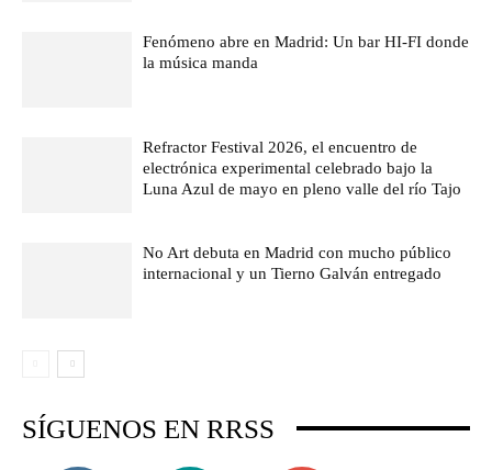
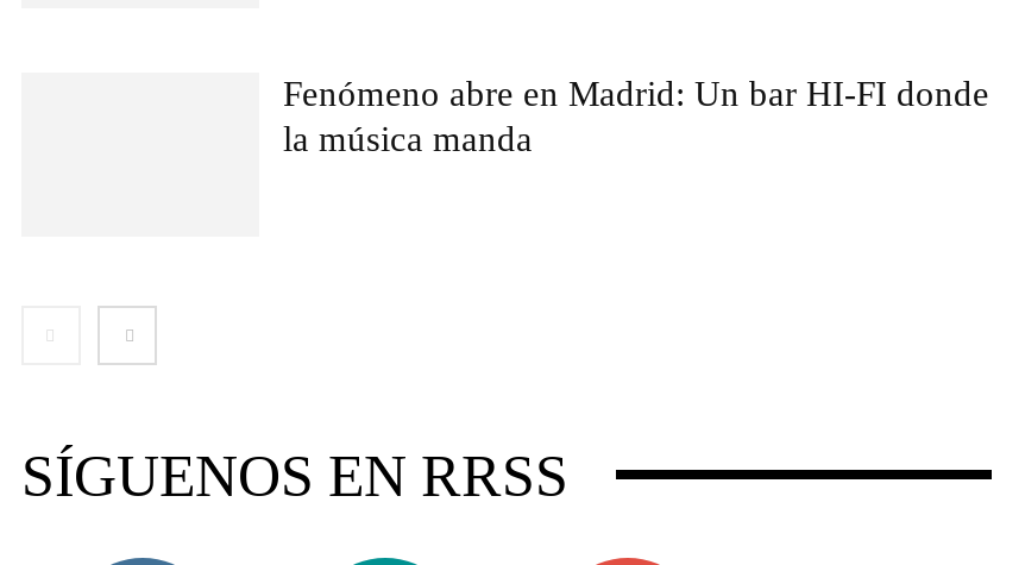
- Refractor Festival 2026, el encuentro de
- electrónica experimental celebrado bajo la
- Luna Azul de mayo en pleno valle del río Tajo

- No Art debuta en Madrid con mucho público
- internacional y un Tierno Galván entregado
